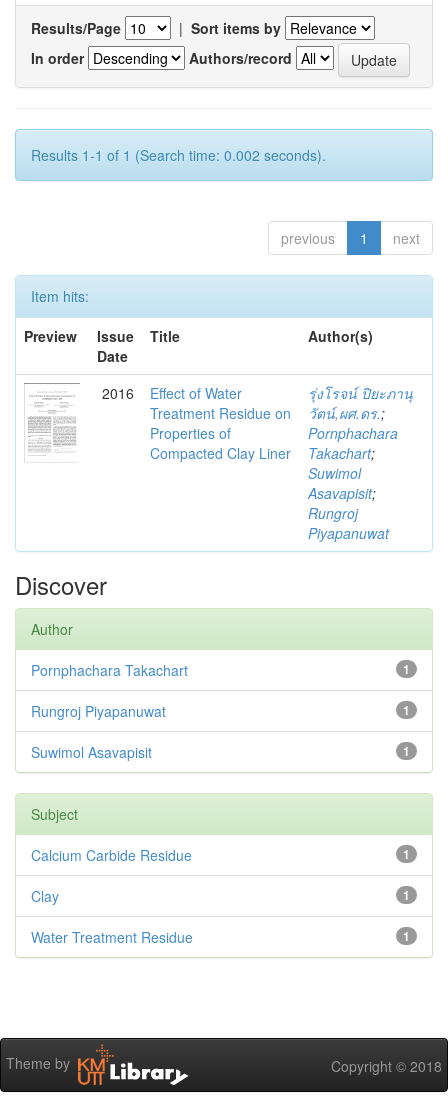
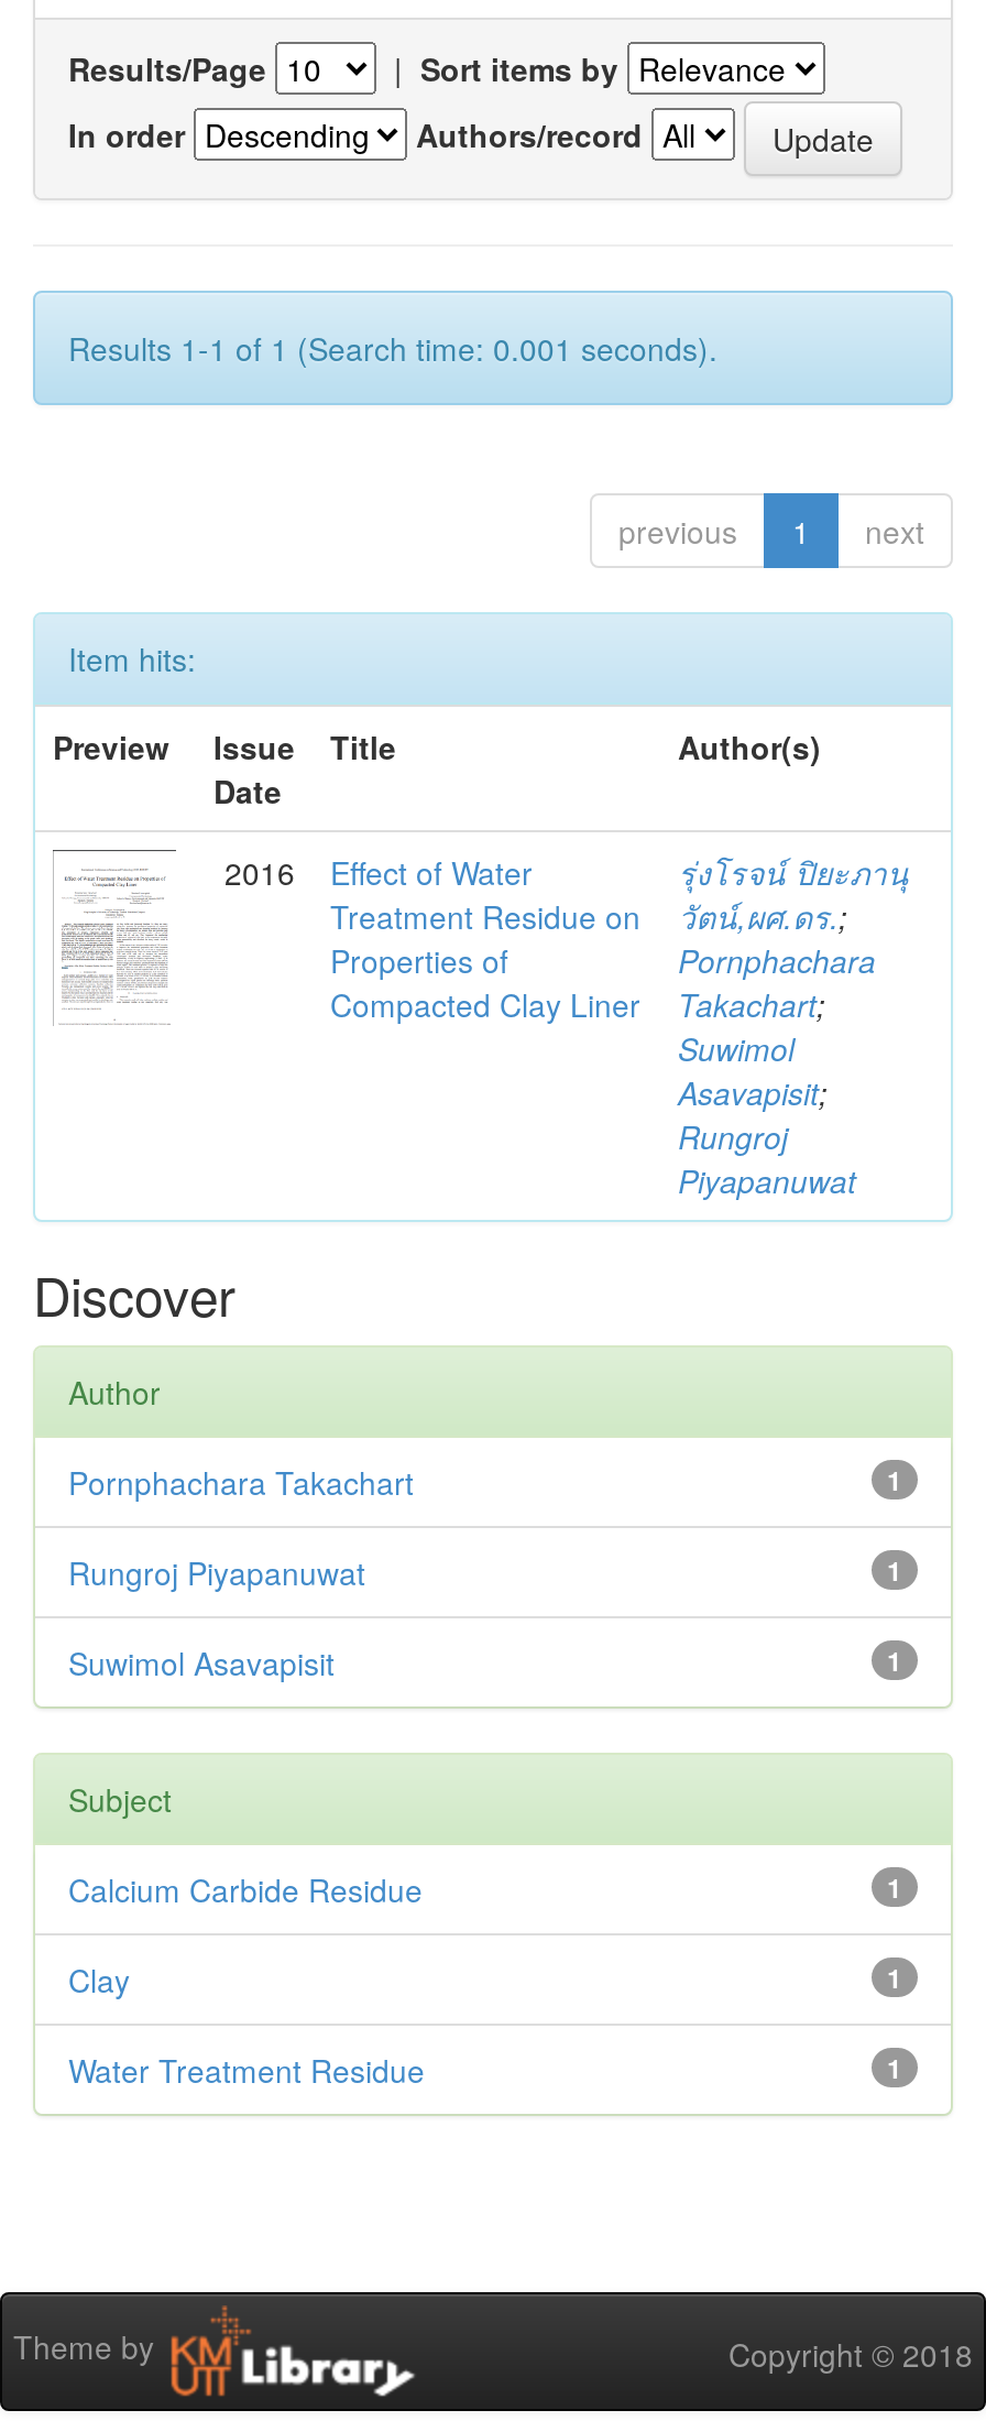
- Results 1-1 of 1 (Search time: 0.002 seconds).
+ Results 1-1 of 1 (Search time: 0.001 seconds).
